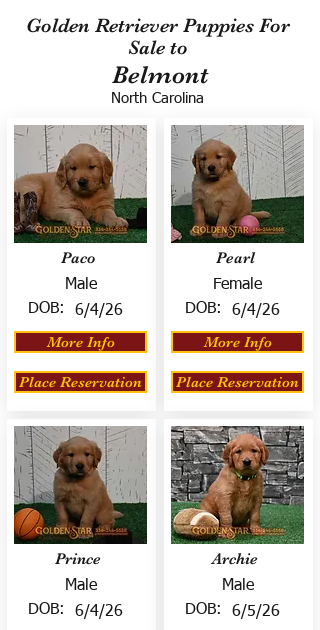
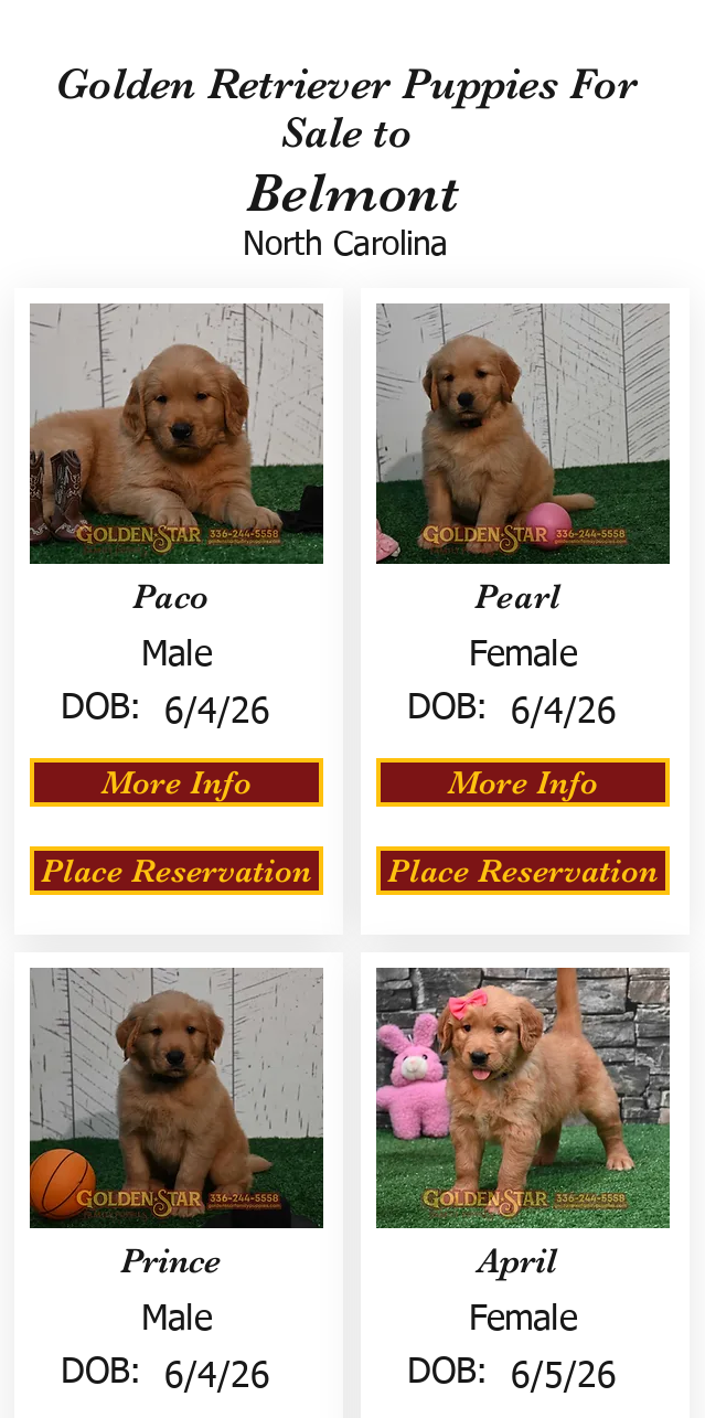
- [image]
- Archie
+ [image]
+ April

- Male
+ Female
